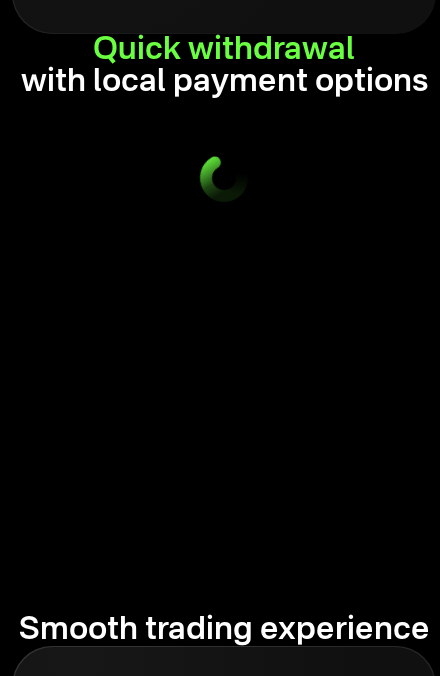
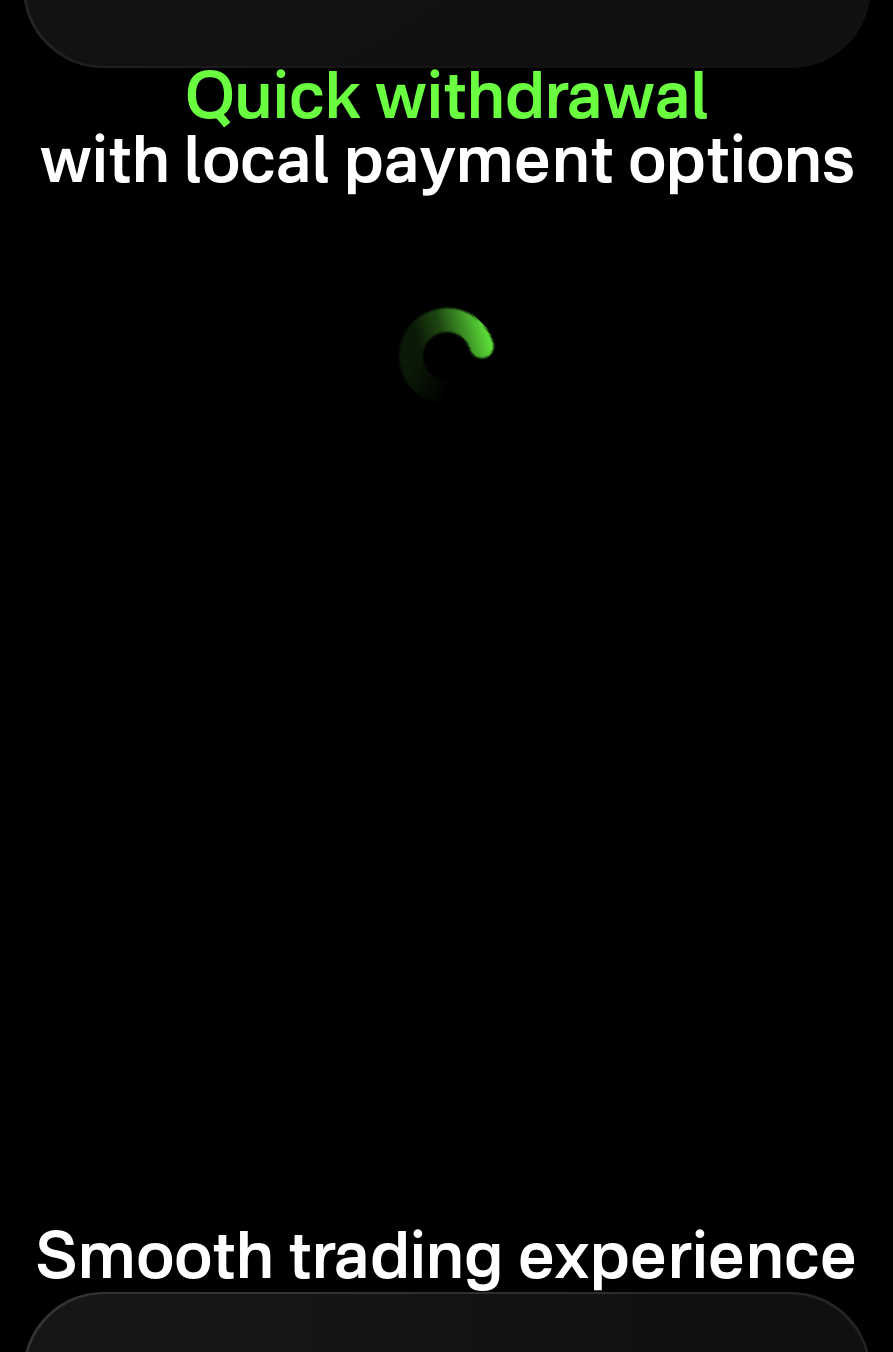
- [image]
+ [image]
